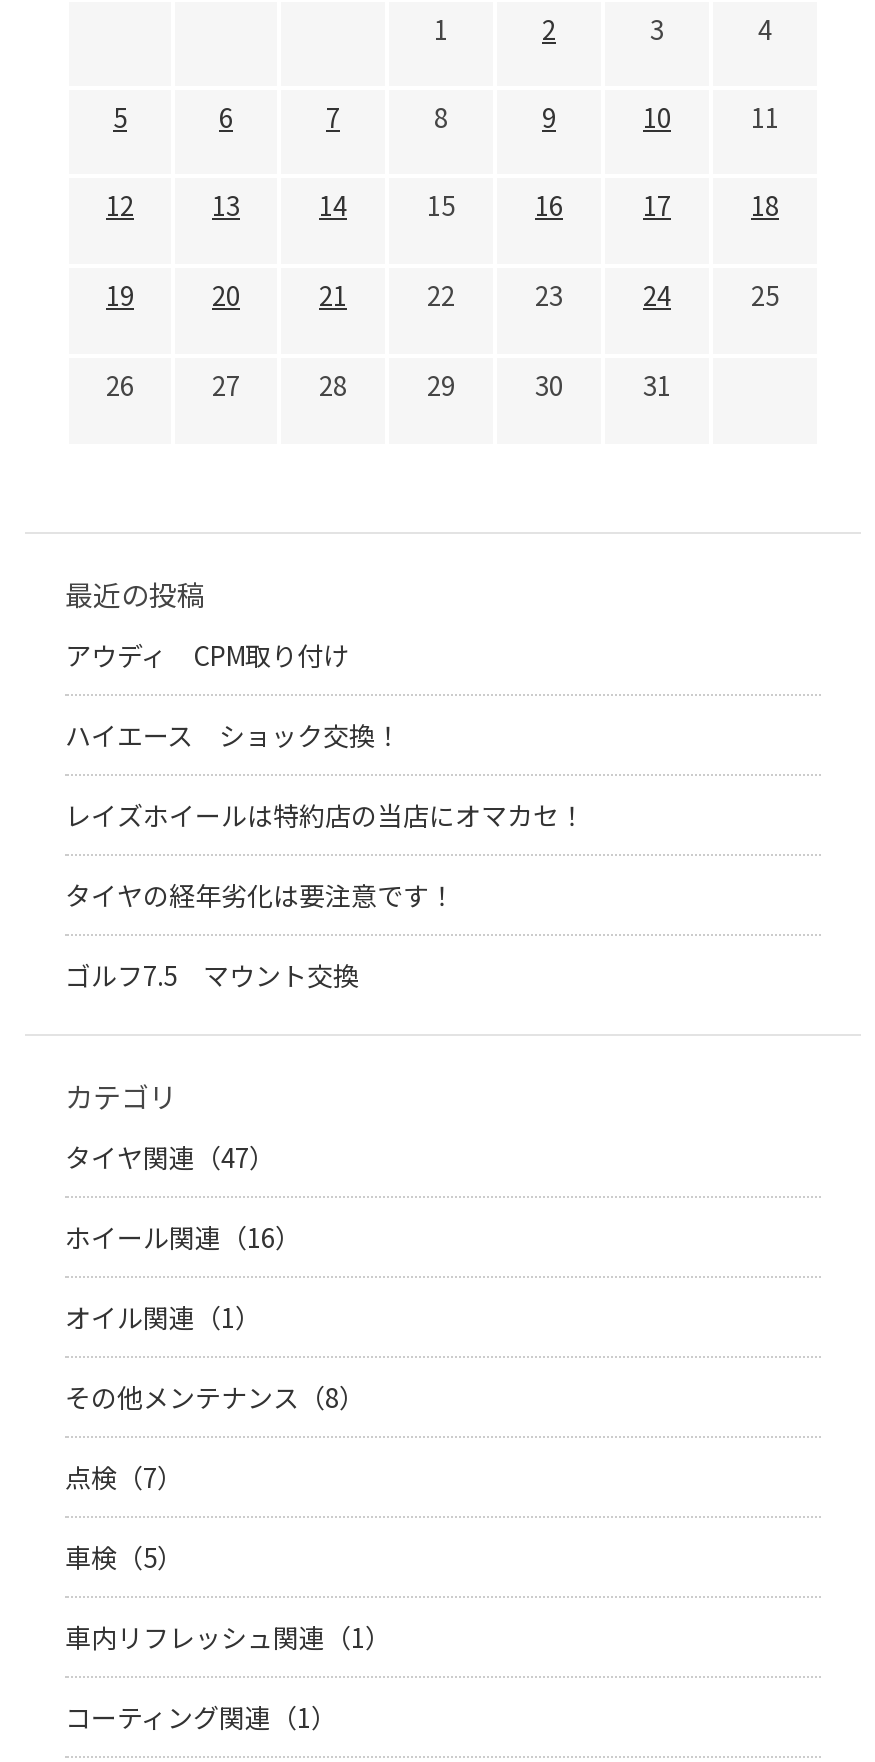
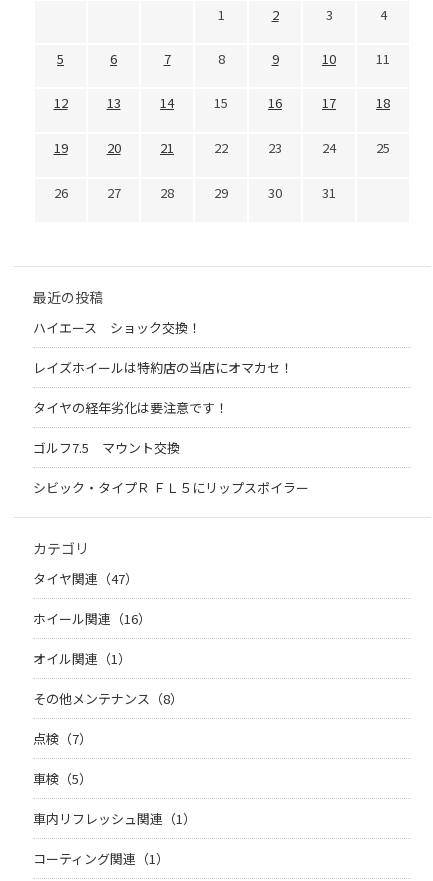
- アウディ CPM取り付け

moved up: ハイエース ショック交換！ | レイズホイールは特約店の当店にオマカセ！ | タイヤの経年劣化は要注意です！ | ゴルフ7.5 マウント交換

+ シビック・タイプＲ ＦＬ５にリップスポイラー
